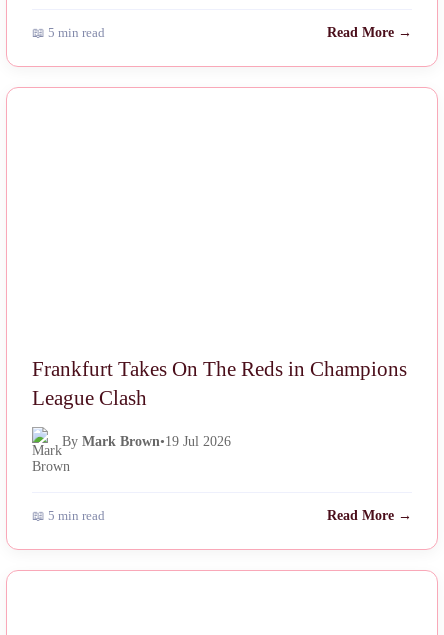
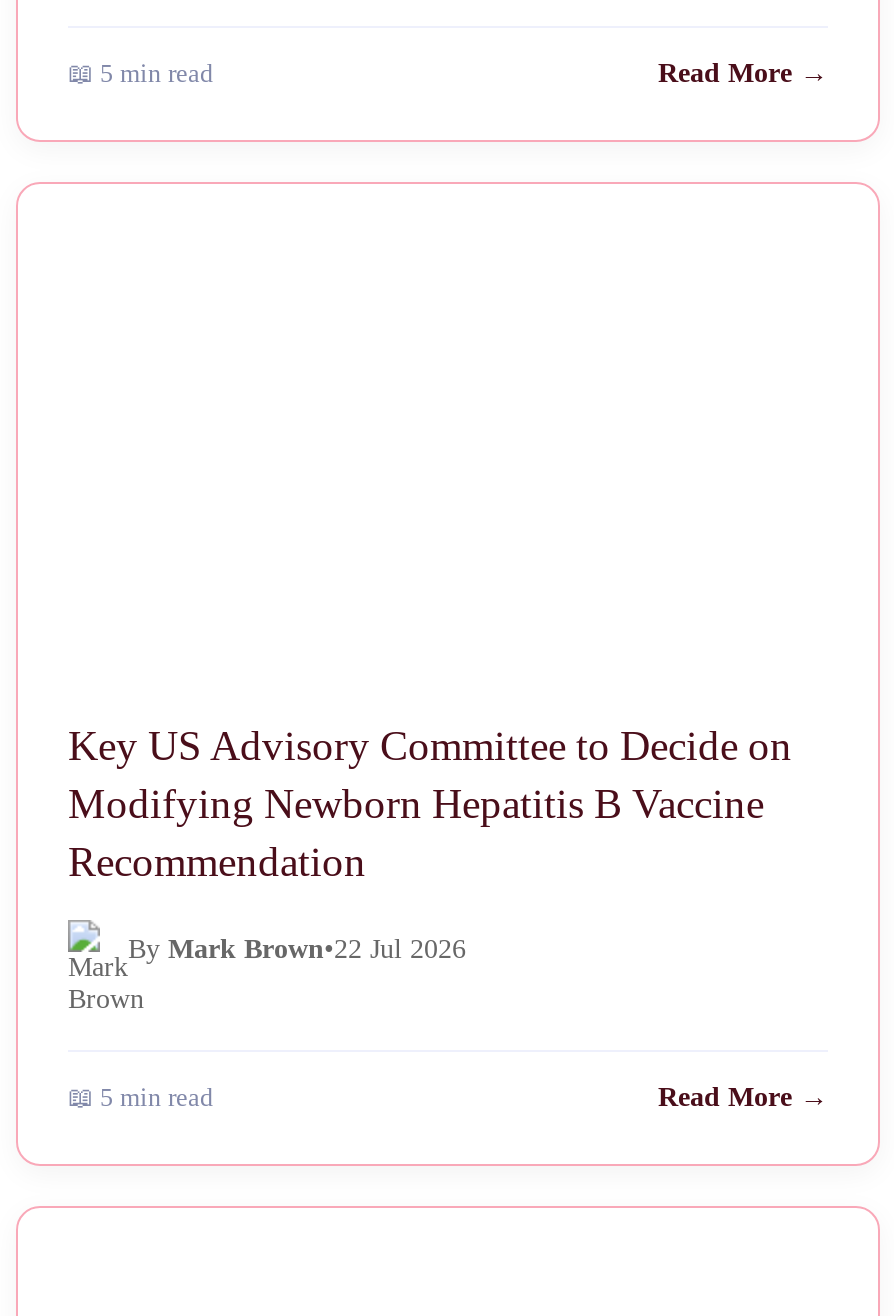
- Frankfurt Takes On The Reds in Champions
- League Clash
+ Key US Advisory Committee to Decide on
+ Modifying Newborn Hepatitis B Vaccine
+ Recommendation

- By Mark Brown•19 Jul 2026
+ By Mark Brown•22 Jul 2026
